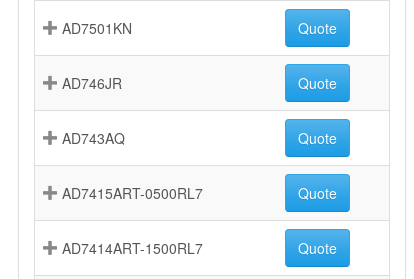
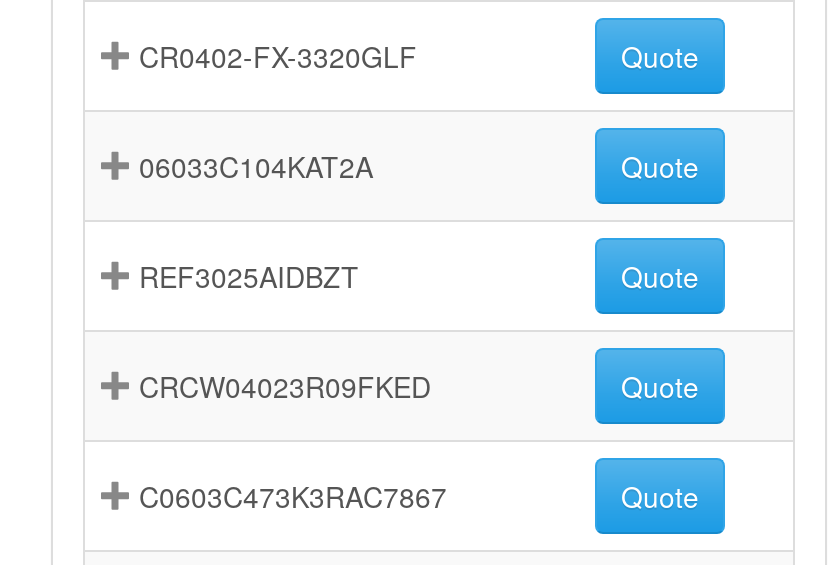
- AD7501KN
+ CR0402-FX-3320GLF

- AD746JR
+ 06033C104KAT2A

- AD743AQ
+ REF3025AIDBZT

- AD7415ART-0500RL7
+ CRCW04023R09FKED

- AD7414ART-1500RL7
+ C0603C473K3RAC7867
